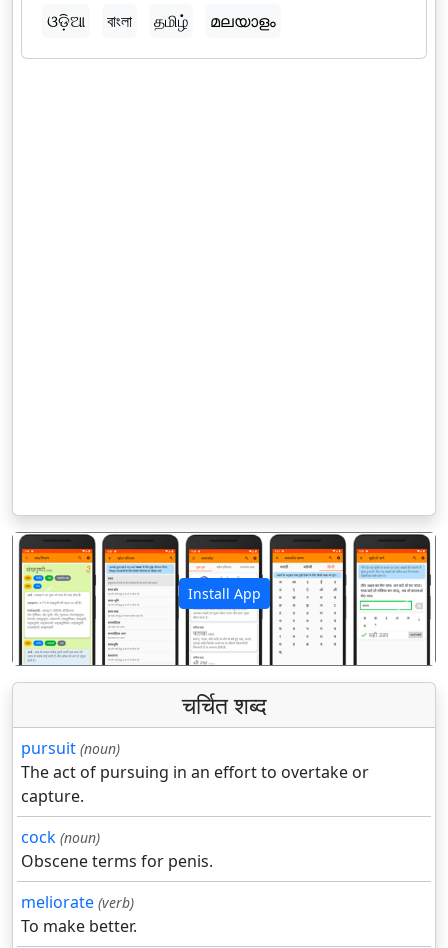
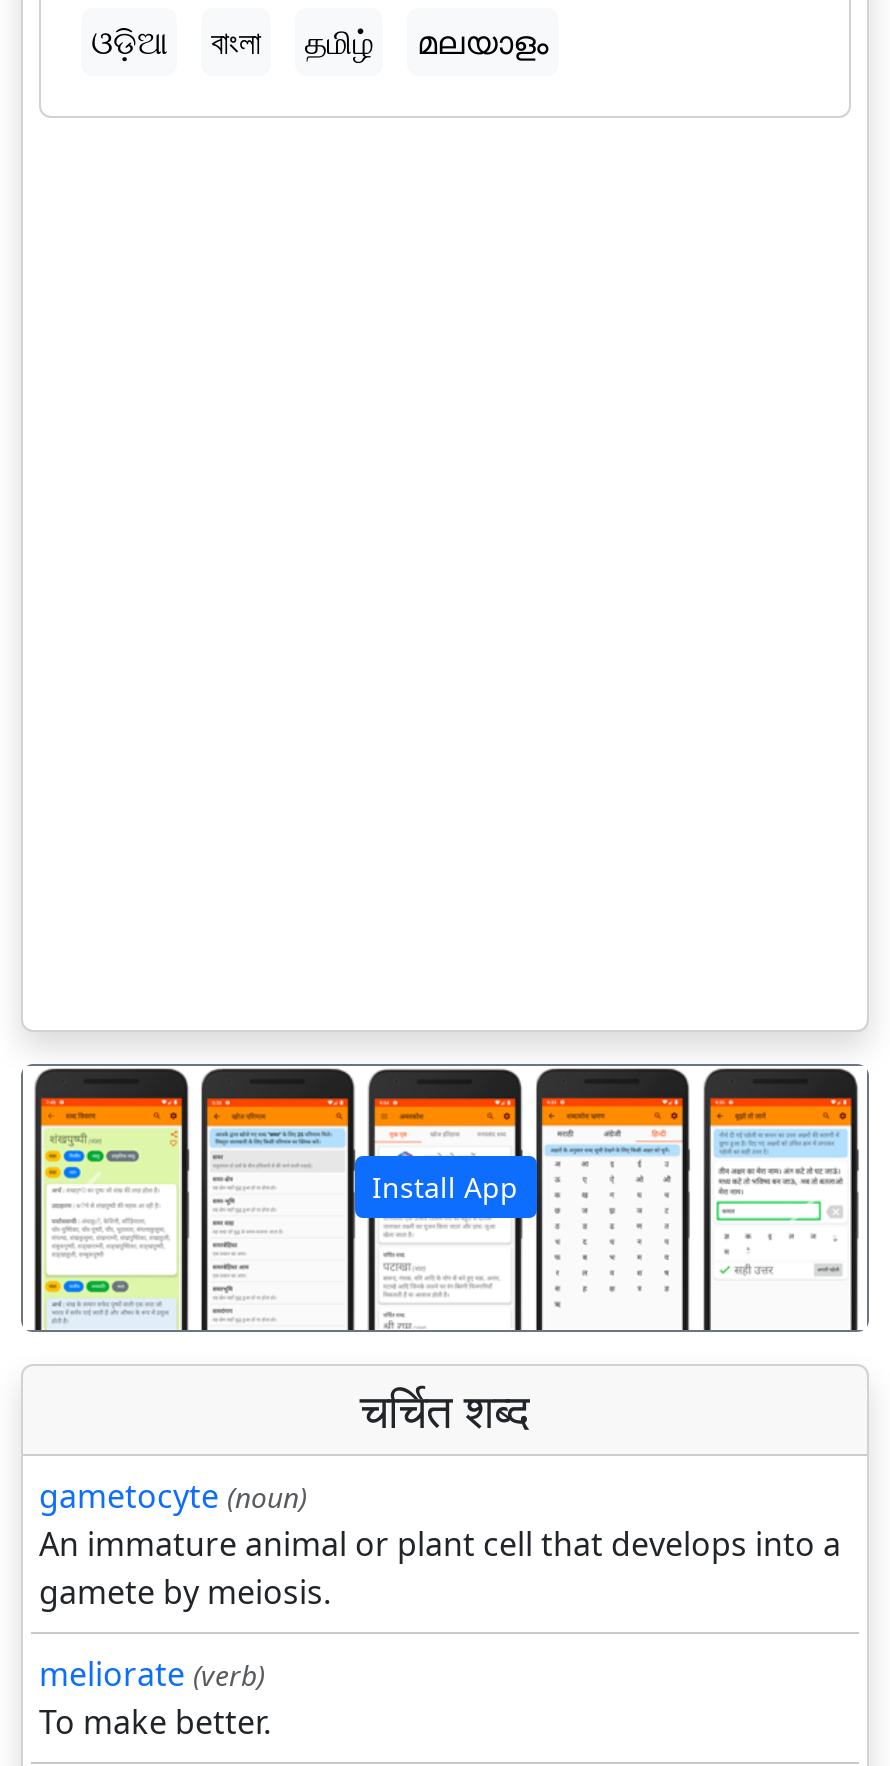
- pursuit (noun)
- The act of pursuing in an effort to overtake or
- capture.
- cock (noun)
- Obscene terms for penis.
+ gametocyte (noun)
+ An immature animal or plant cell that develops into a
+ gamete by meiosis.
